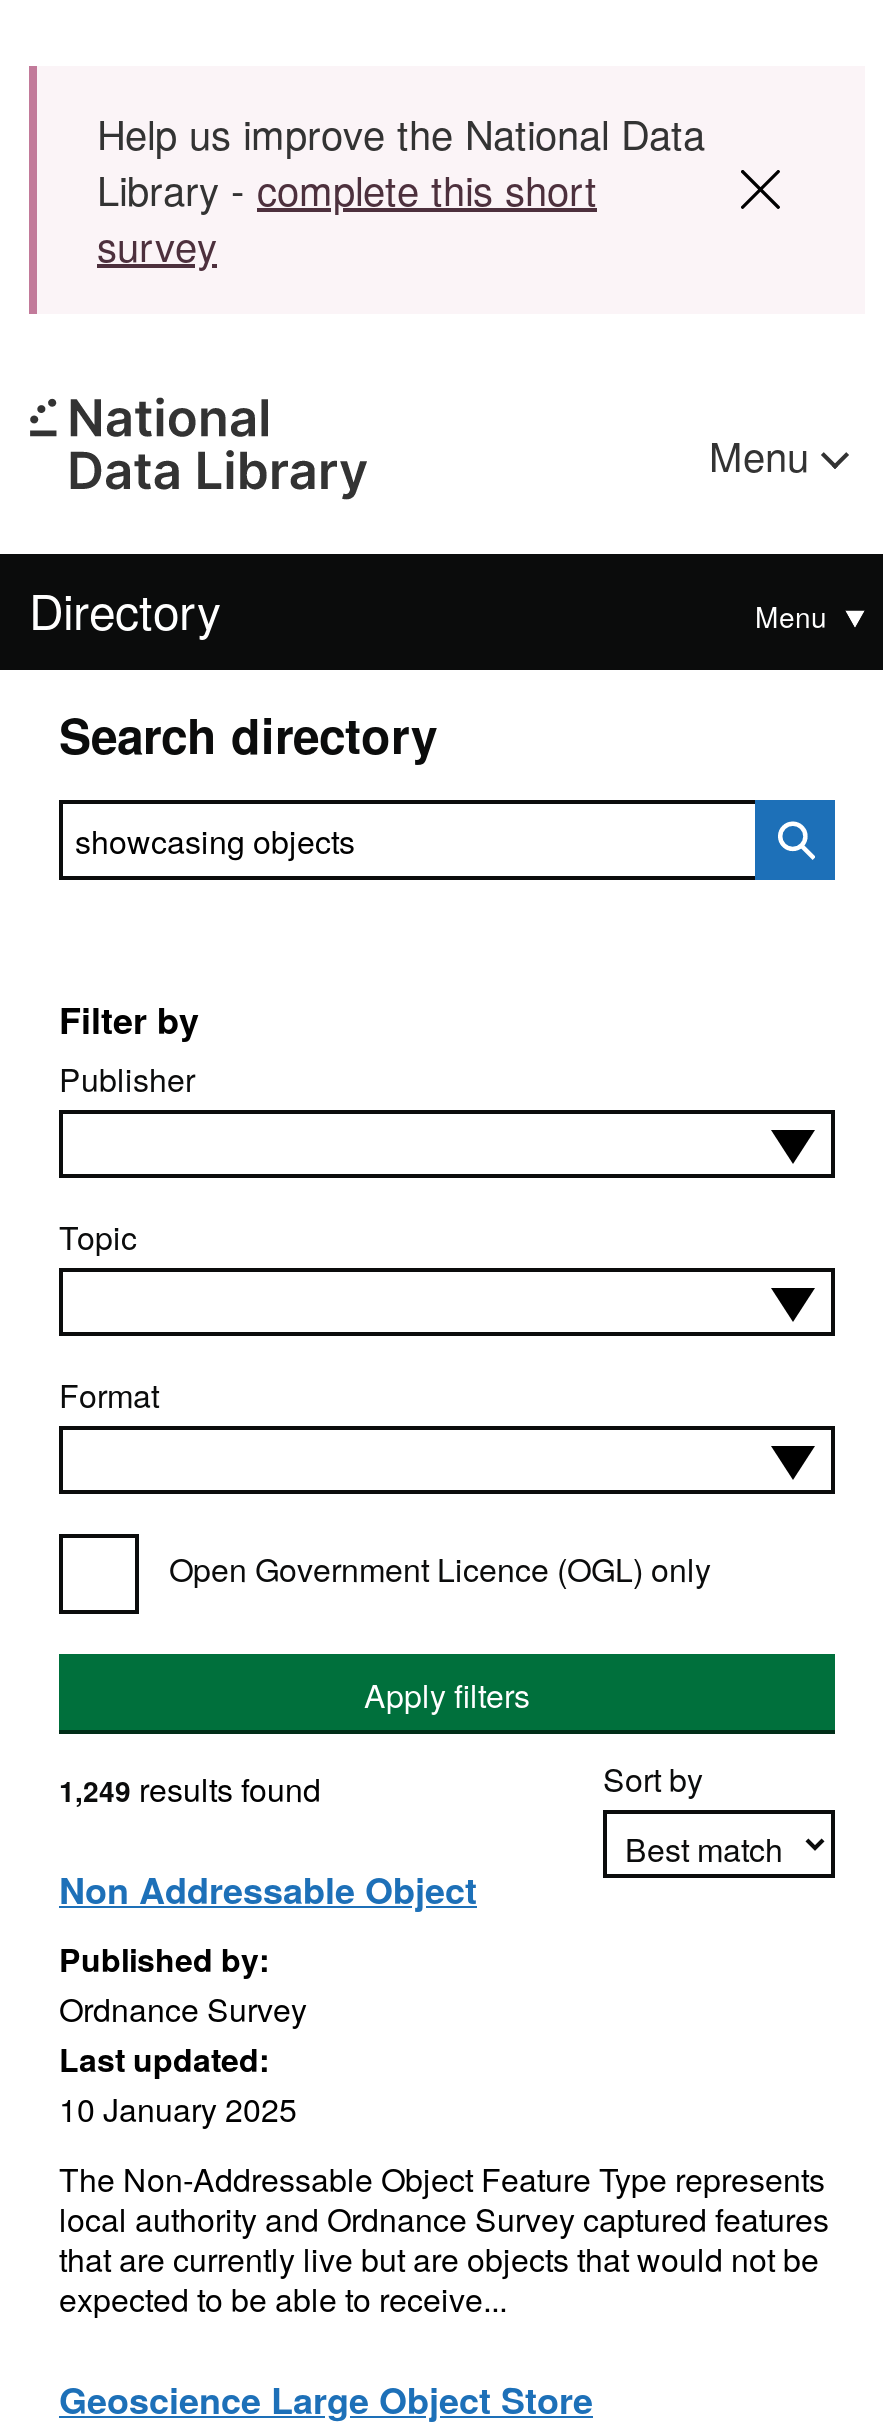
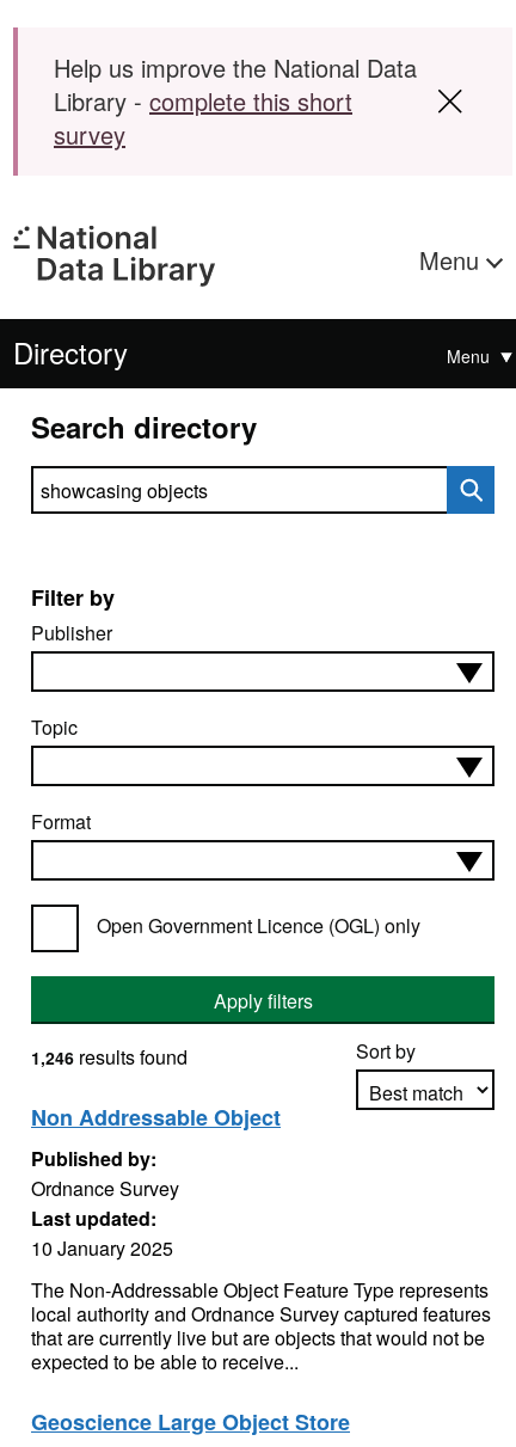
- 1,249 results found
+ 1,246 results found
